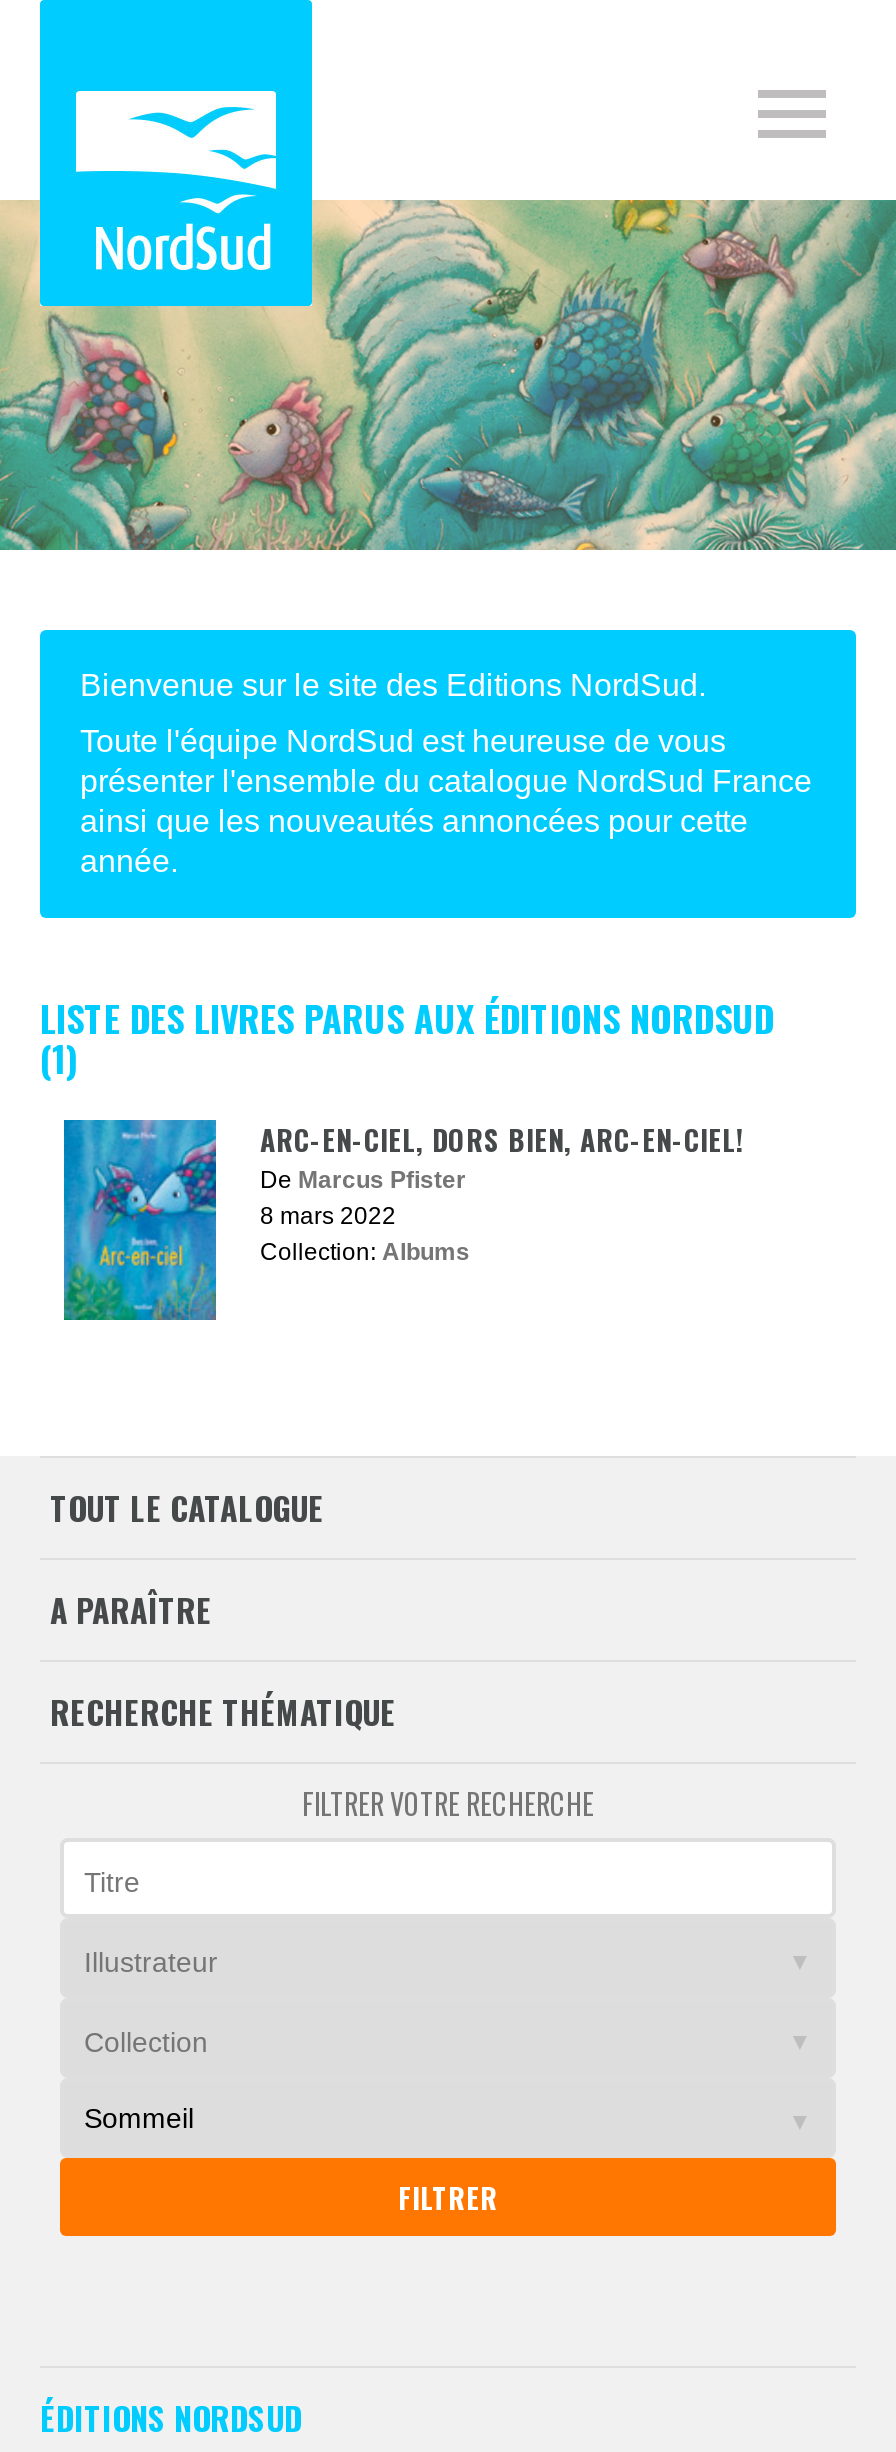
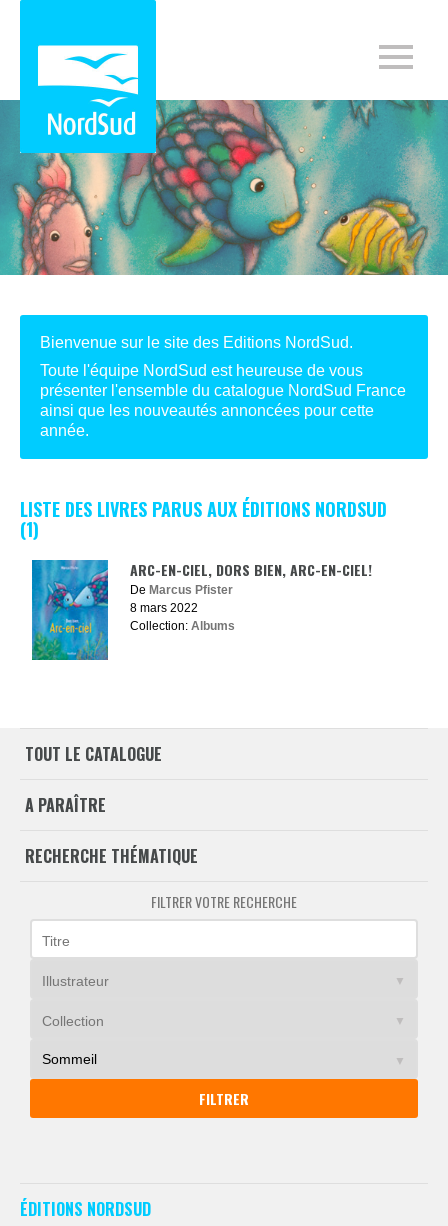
- [image]
+ [image]
